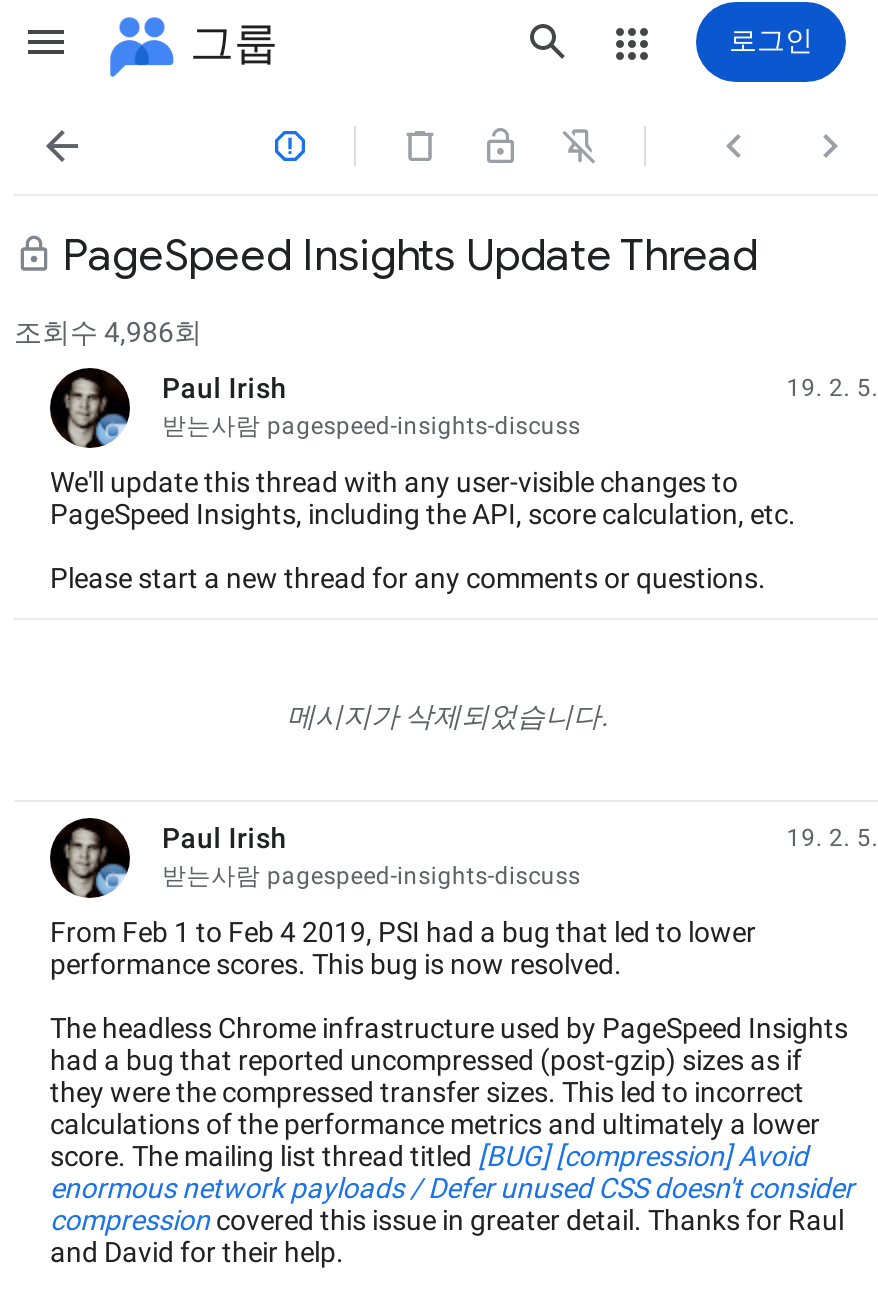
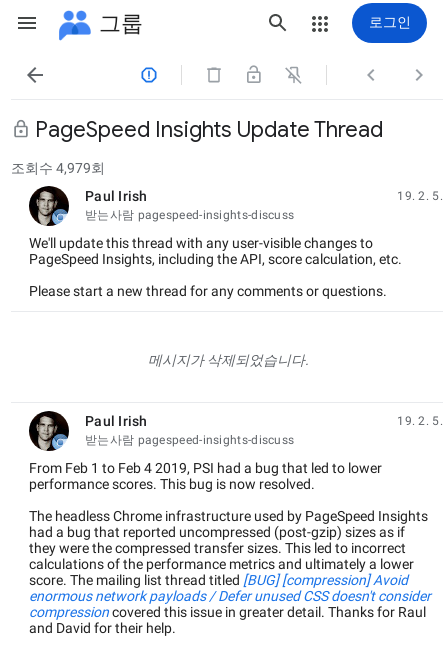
- 조회수 4,986회
+ 조회수 4,979회
